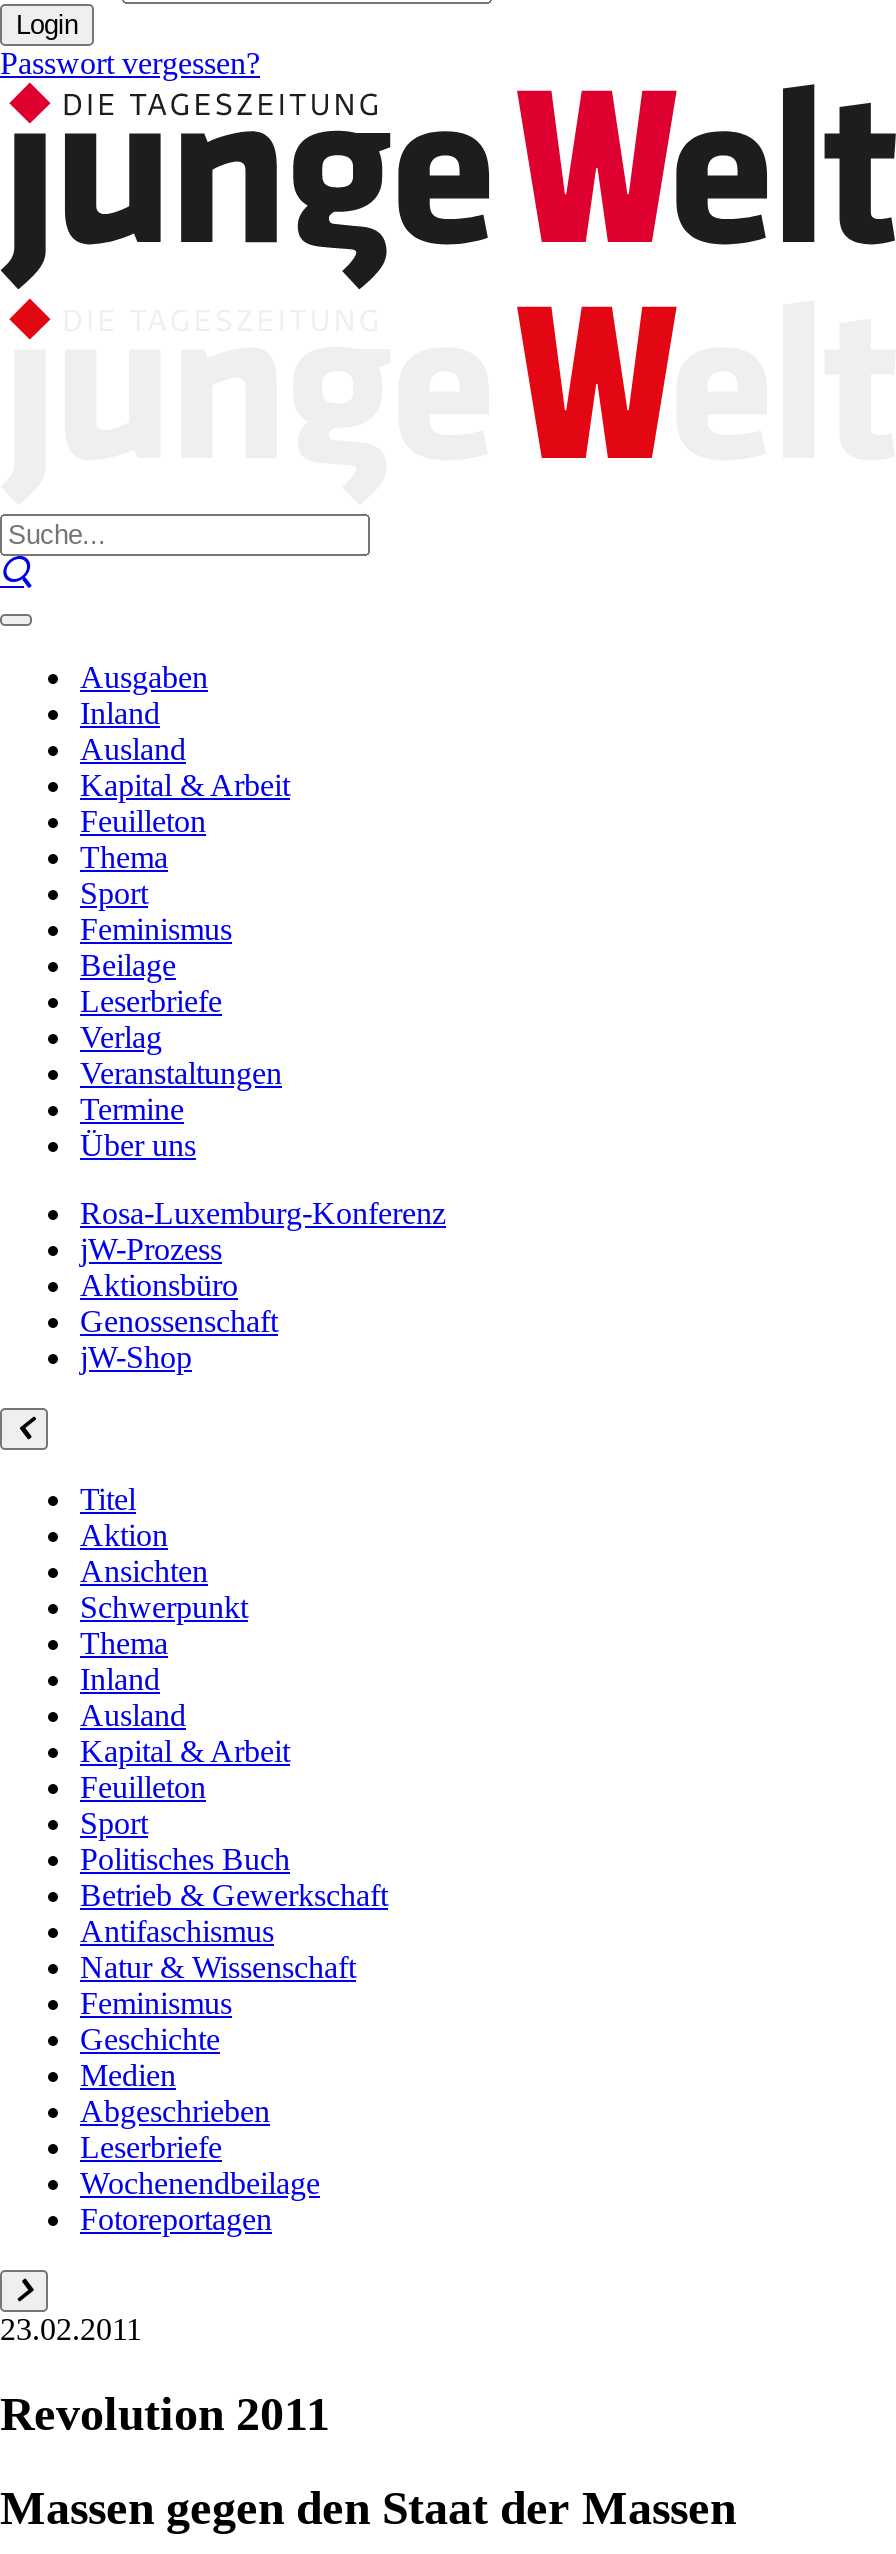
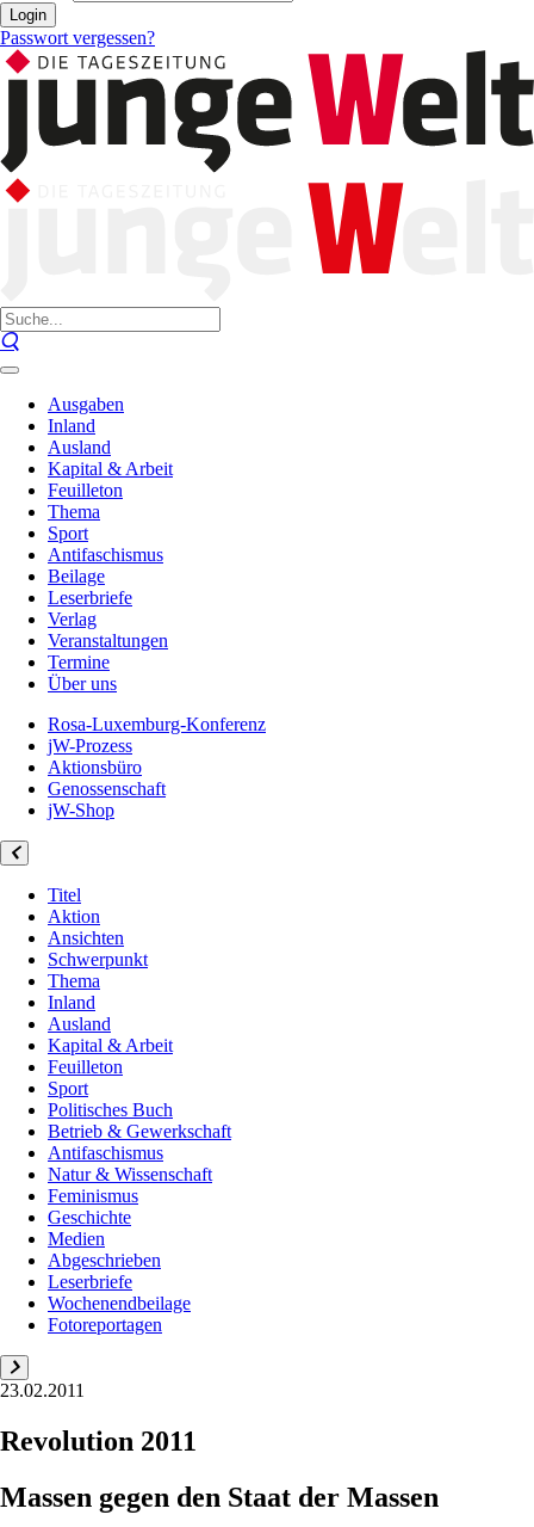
- Feminismus
+ Antifaschismus
